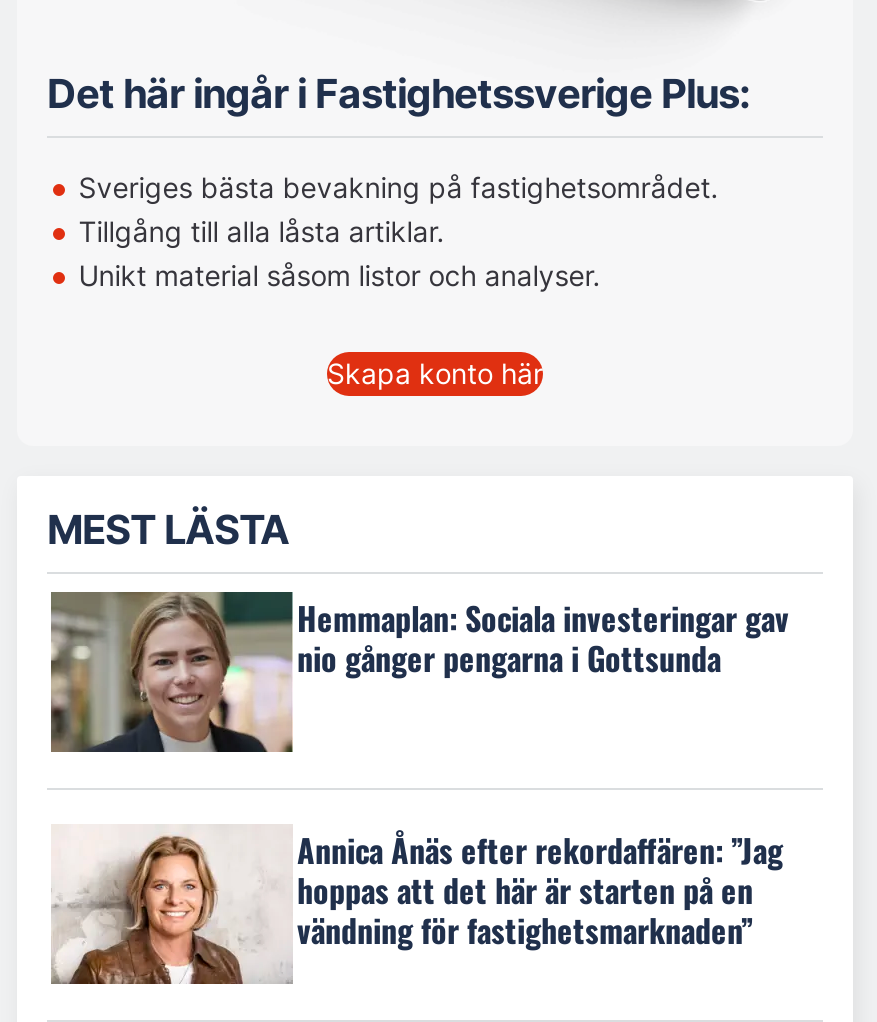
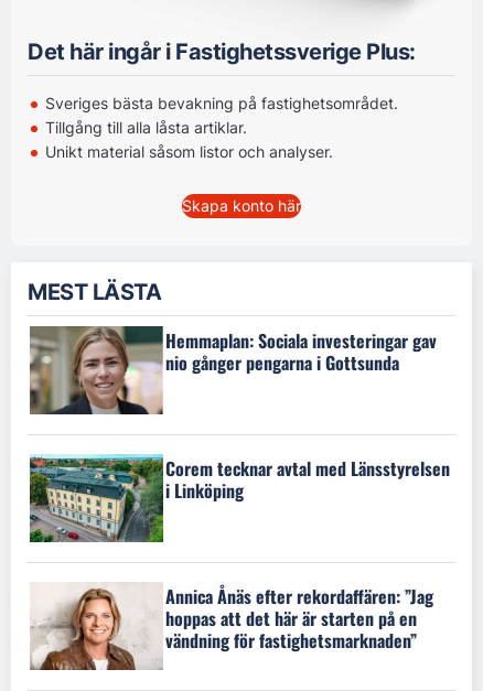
+ [image]
+ Corem tecknar avtal med Länsstyrelsen
+ i Linköping
